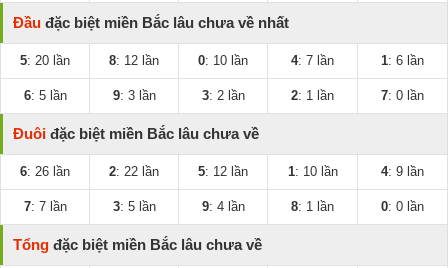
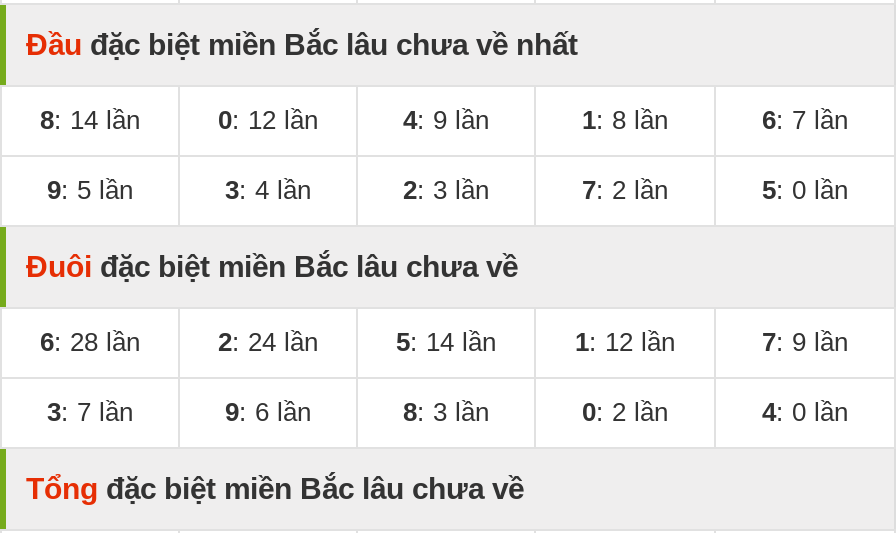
- 5: 20 lần
+ 8: 14 lần

- 8: 12 lần
+ 0: 12 lần

- 0: 10 lần
+ 4: 9 lần

- 4: 7 lần
+ 1: 8 lần

- 1: 6 lần
+ 6: 7 lần

- 6: 5 lần
+ 9: 5 lần

- 9: 3 lần
+ 3: 4 lần

- 3: 2 lần
+ 2: 3 lần

- 2: 1 lần
+ 7: 2 lần

- 7: 0 lần
+ 5: 0 lần

- 6: 26 lần
+ 6: 28 lần

- 2: 22 lần
+ 2: 24 lần

- 5: 12 lần
+ 5: 14 lần

- 1: 10 lần
+ 1: 12 lần

- 4: 9 lần
+ 7: 9 lần

- 7: 7 lần
+ 3: 7 lần

- 3: 5 lần
+ 9: 6 lần

- 9: 4 lần
+ 8: 3 lần

- 8: 1 lần
+ 0: 2 lần

- 0: 0 lần
+ 4: 0 lần
